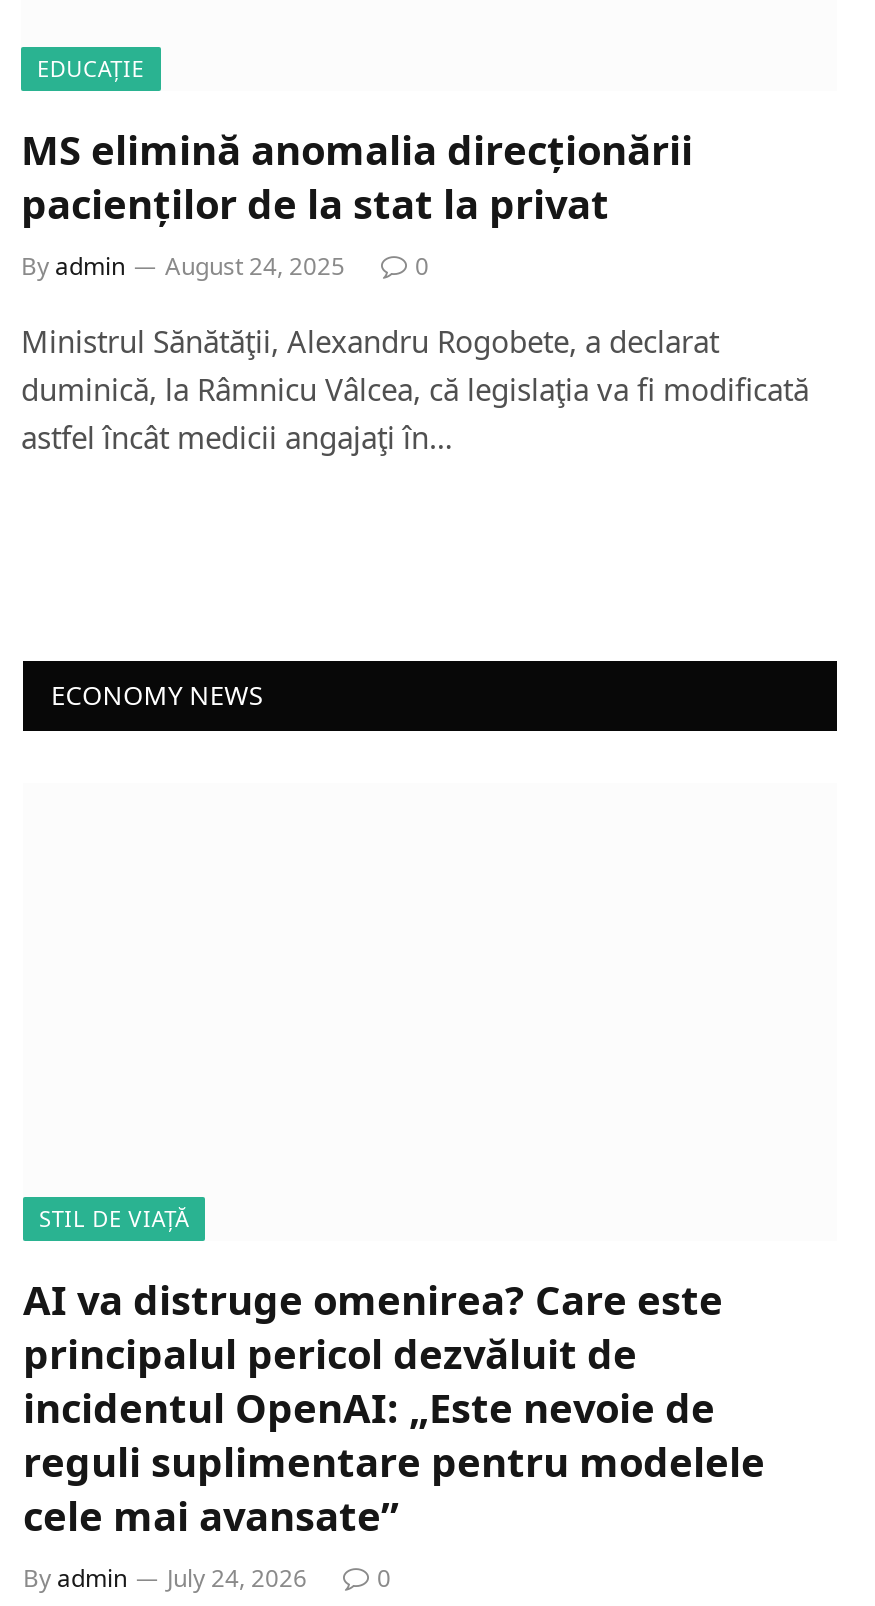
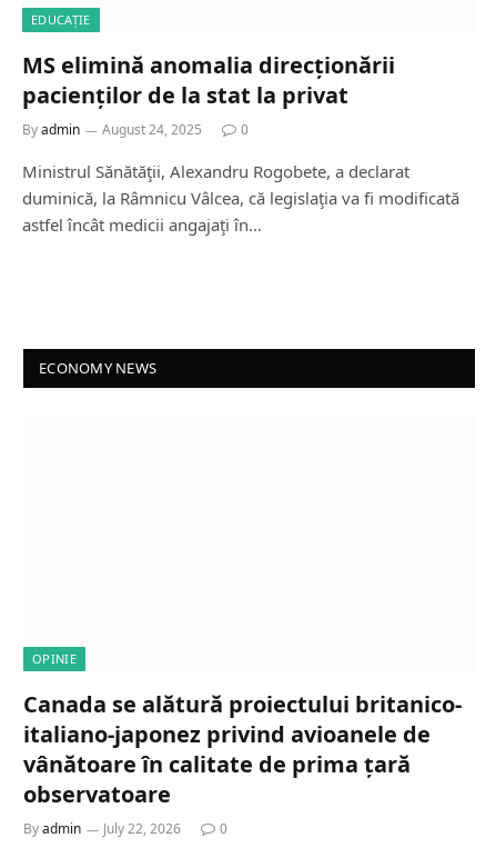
- STIL DE VIAȚĂ
+ OPINIE

- AI va distruge omenirea? Care este
- principalul pericol dezvăluit de
- incidentul OpenAI: „Este nevoie de
- reguli suplimentare pentru modelele
- cele mai avansate”
+ Canada se alătură proiectului britanico-
+ italiano-japonez privind avioanele de
+ vânătoare în calitate de prima țară
+ observatoare

- By admin July 24, 2026
+ By admin July 22, 2026
